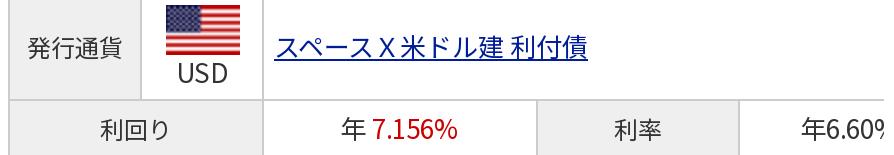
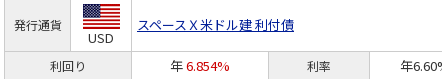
- 年7.156%
+ 年6.854%
